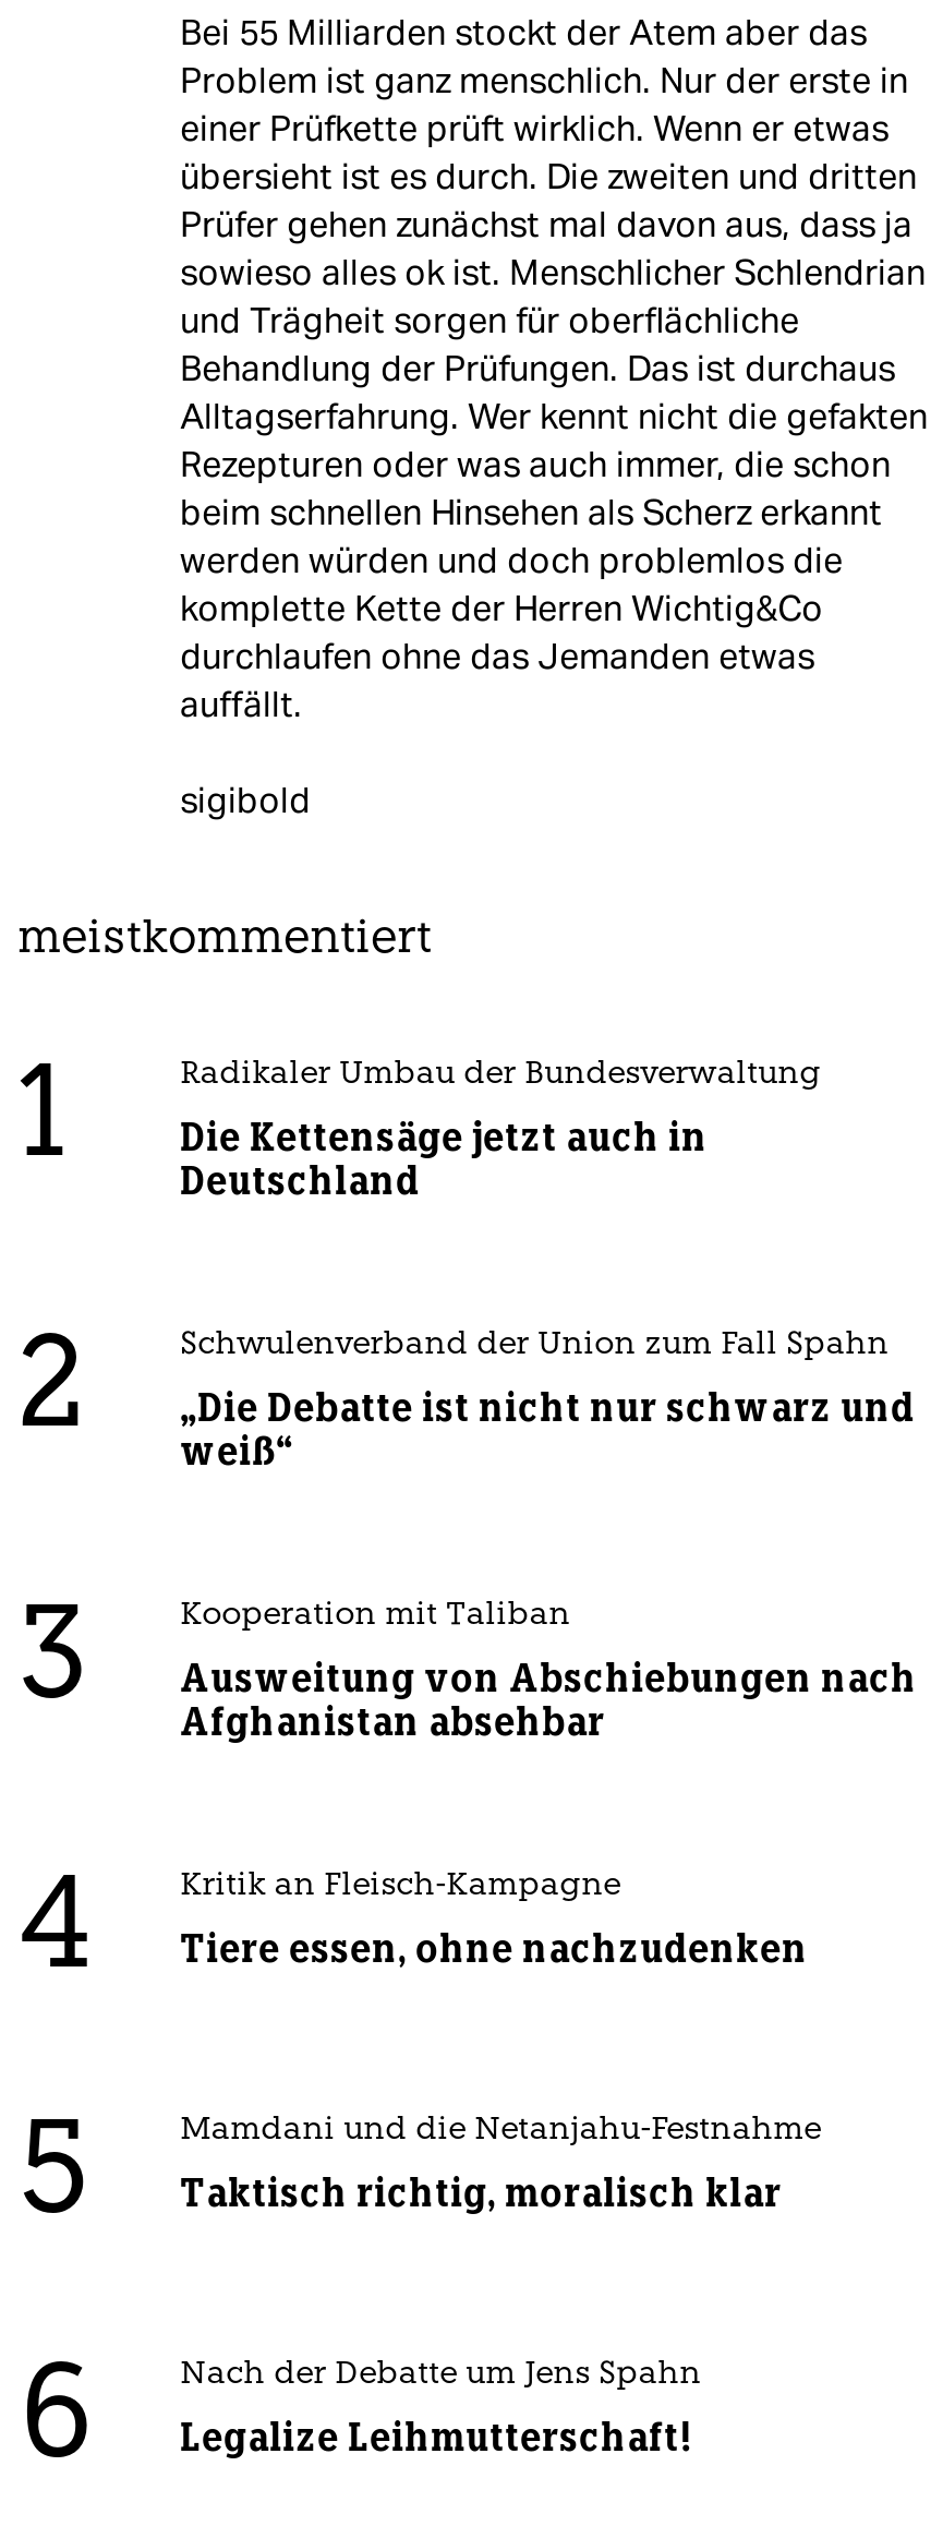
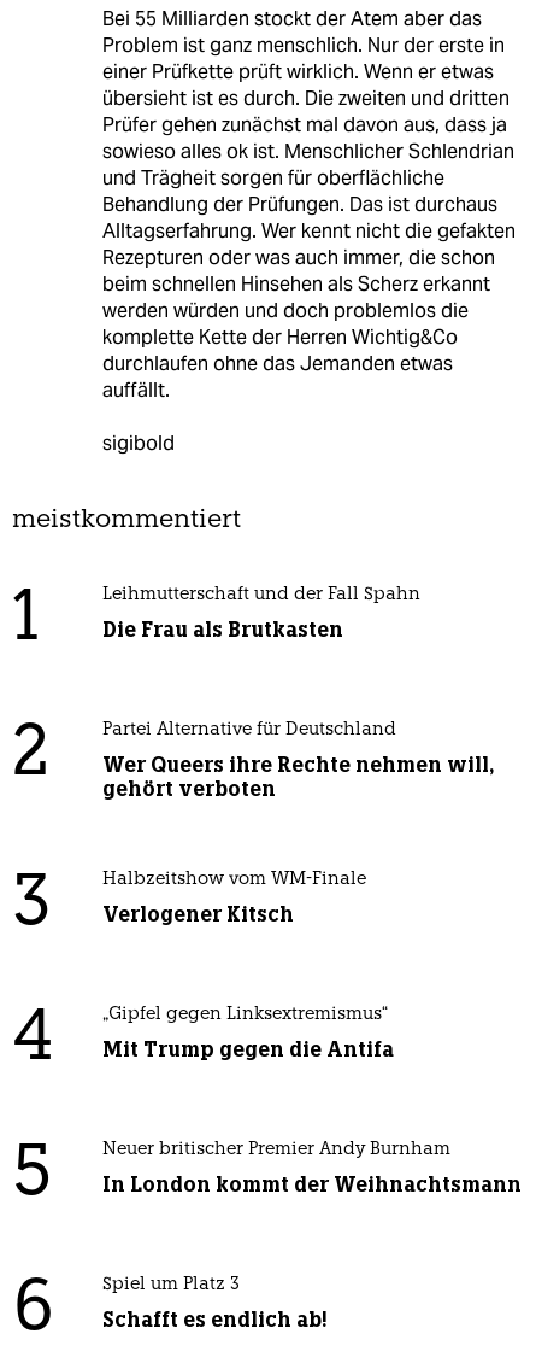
- Radikaler Umbau der Bundesverwaltung
+ Leihmutterschaft und der Fall Spahn

- Die Kettensäge jetzt auch in
- Deutschland
+ Die Frau als Brutkasten

- Schwulenverband der Union zum Fall Spahn
+ Partei Alternative für Deutschland

- „Die Debatte ist nicht nur schwarz und
- weiß“
+ Wer Queers ihre Rechte nehmen will,
+ gehört verboten

- Kooperation mit Taliban
+ Halbzeitshow vom WM-Finale

- Ausweitung von Abschiebungen nach
- Afghanistan absehbar
+ Verlogener Kitsch

- Kritik an Fleisch-Kampagne
+ „Gipfel gegen Linksextremismus“

- Tiere essen, ohne nachzudenken
+ Mit Trump gegen die Antifa

- Mamdani und die Netanjahu-Festnahme
+ Neuer britischer Premier Andy Burnham

- Taktisch richtig, moralisch klar
+ In London kommt der Weihnachtsmann

- Nach der Debatte um Jens Spahn
+ Spiel um Platz 3

- Legalize Leihmutterschaft!
+ Schafft es endlich ab!
